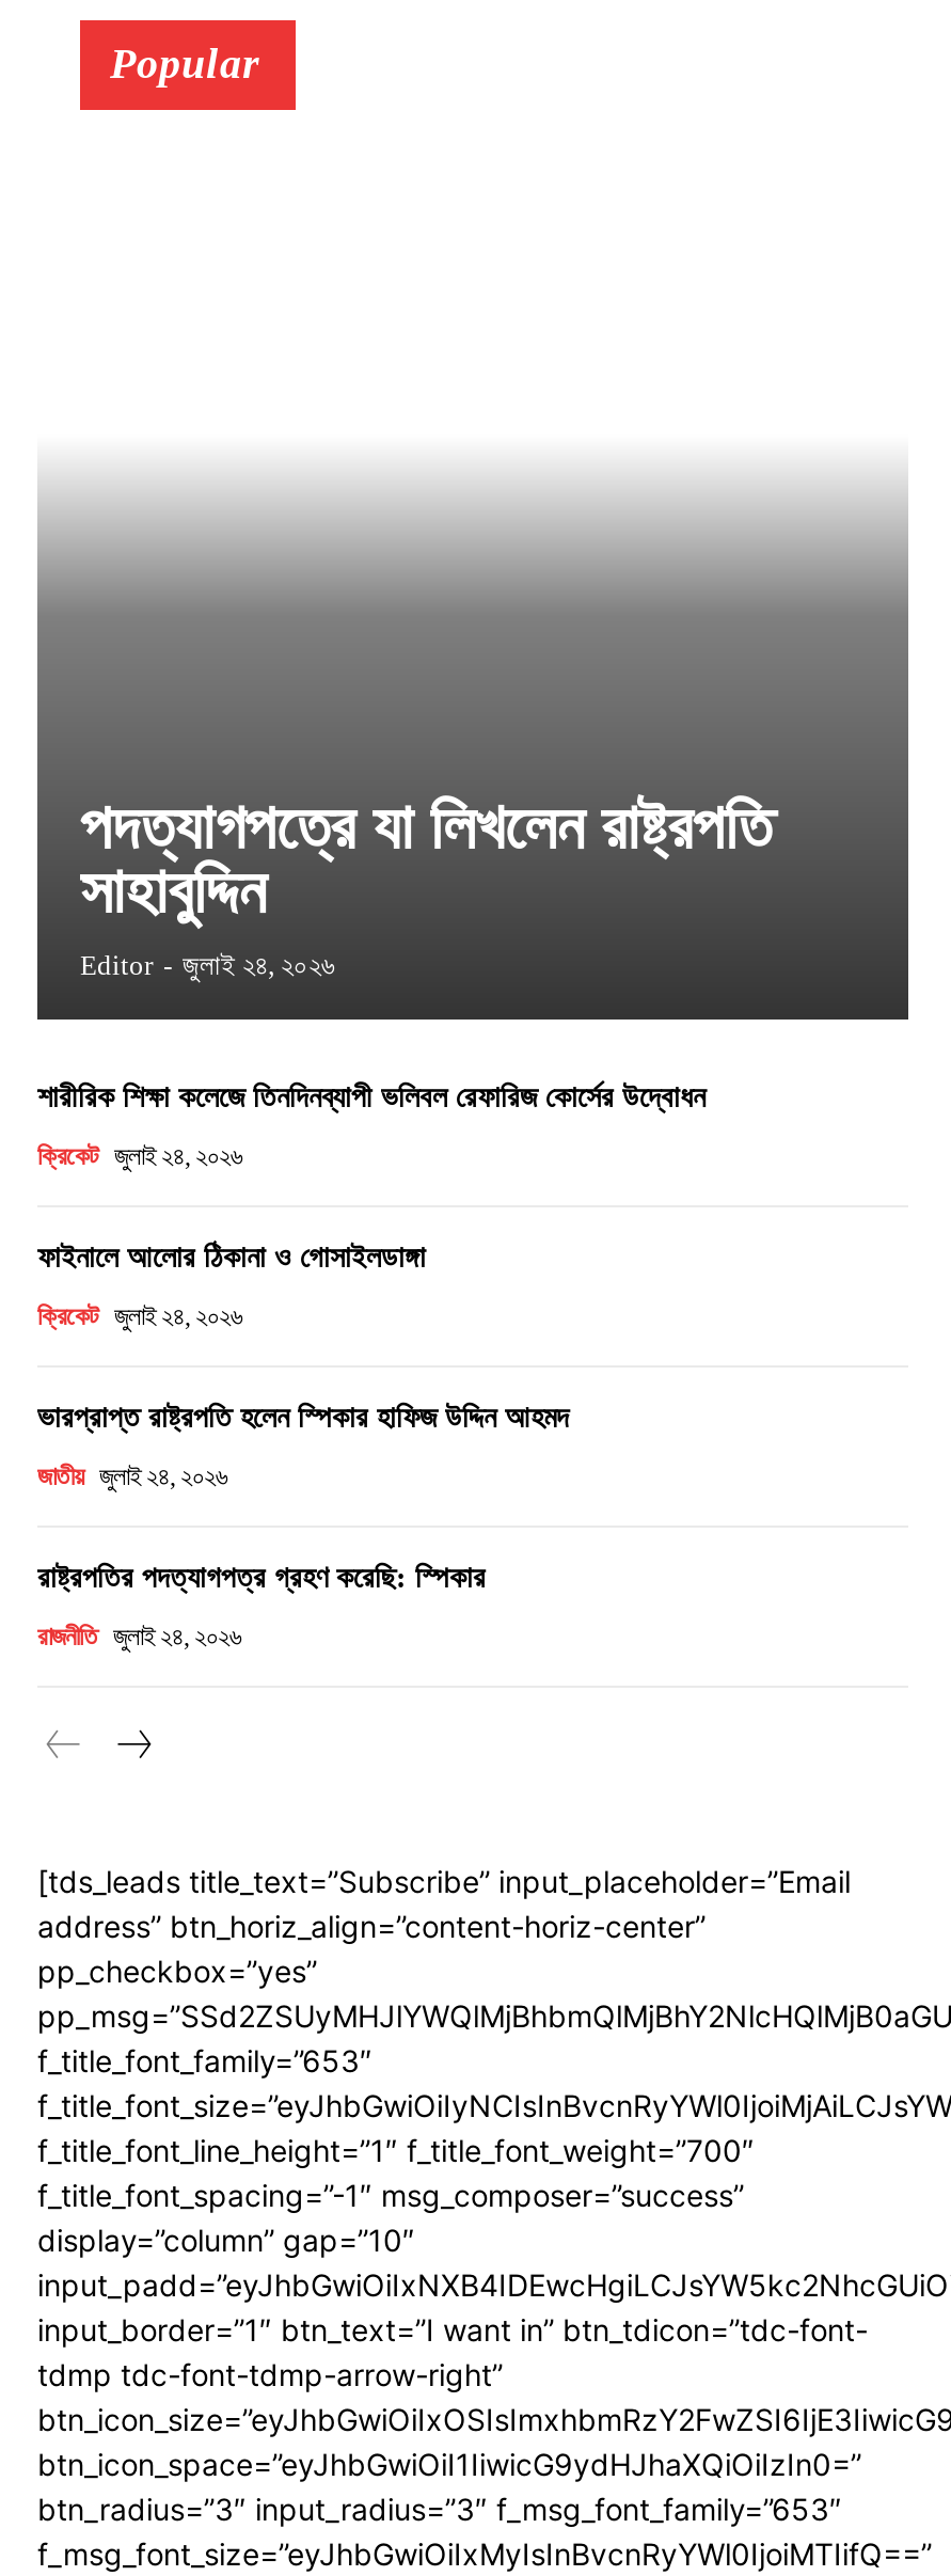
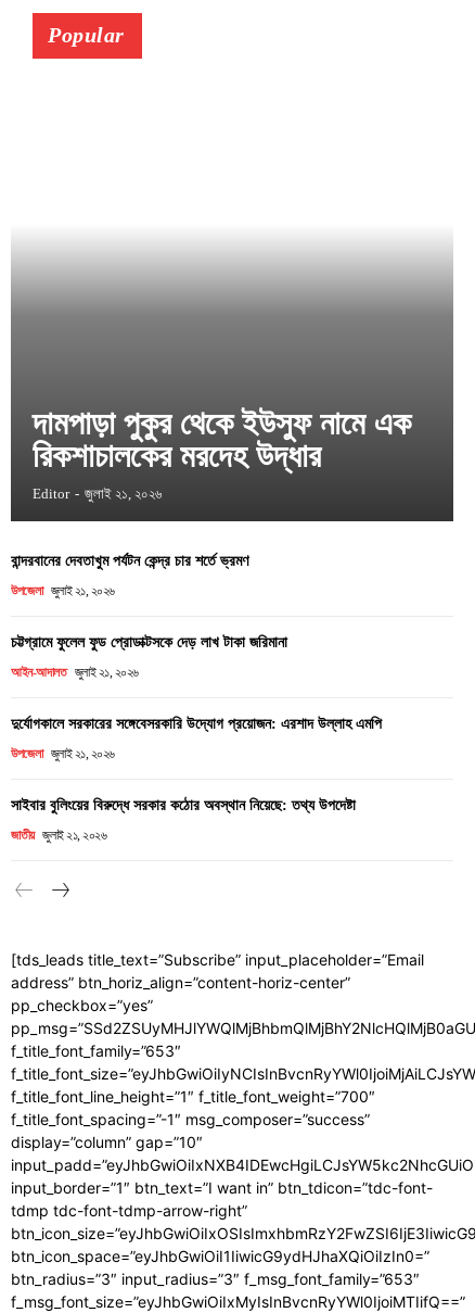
- পদত্যাগপত্রে যা লিখলেন রাষ্ট্রপতি
- সাহাবুদ্দিন
- Editor - জুলাই ২৪, ২০২৬
+ দামপাড়া পুকুর থেকে ইউসুফ নামে এক
+ রিকশাচালকের মরদেহ উদ্ধার
+ Editor - জুলাই ২১, ২০২৬

- শারীরিক শিক্ষা কলেজে তিনদিনব্যাপী ভলিবল রেফারিজ কোর্সের উদ্বোধন
+ বান্দরবানের দেবতাখুম পর্যটন কেন্দ্র চার শর্তে ভ্রমণ

- ক্রিকেট জুলাই ২৪, ২০২৬
+ উপজেলা জুলাই ২১, ২০২৬

- ফাইনালে আলোর ঠিকানা ও গোসাইলডাঙ্গা
+ চট্টগ্রামে ফুলেল ফুড প্রোডাক্টসকে দেড় লাখ টাকা জরিমানা

- ক্রিকেট জুলাই ২৪, ২০২৬
+ আইন-আদালত জুলাই ২১, ২০২৬

- ভারপ্রাপ্ত রাষ্ট্রপতি হলেন স্পিকার হাফিজ উদ্দিন আহমদ
+ দুর্যোগকালে সরকারের সঙ্গেবেসরকারি উদ্যোগ প্রয়োজন: এরশাদ উল্লাহ এমপি

- জাতীয় জুলাই ২৪, ২০২৬
+ উপজেলা জুলাই ২১, ২০২৬

- রাষ্ট্রপতির পদত্যাগপত্র গ্রহণ করেছি: স্পিকার
+ সাইবার বুলিংয়ের বিরুদ্ধে সরকার কঠোর অবস্থান নিয়েছে: তথ্য উপদেষ্টা

- রাজনীতি জুলাই ২৪, ২০২৬
+ জাতীয় জুলাই ২১, ২০২৬
